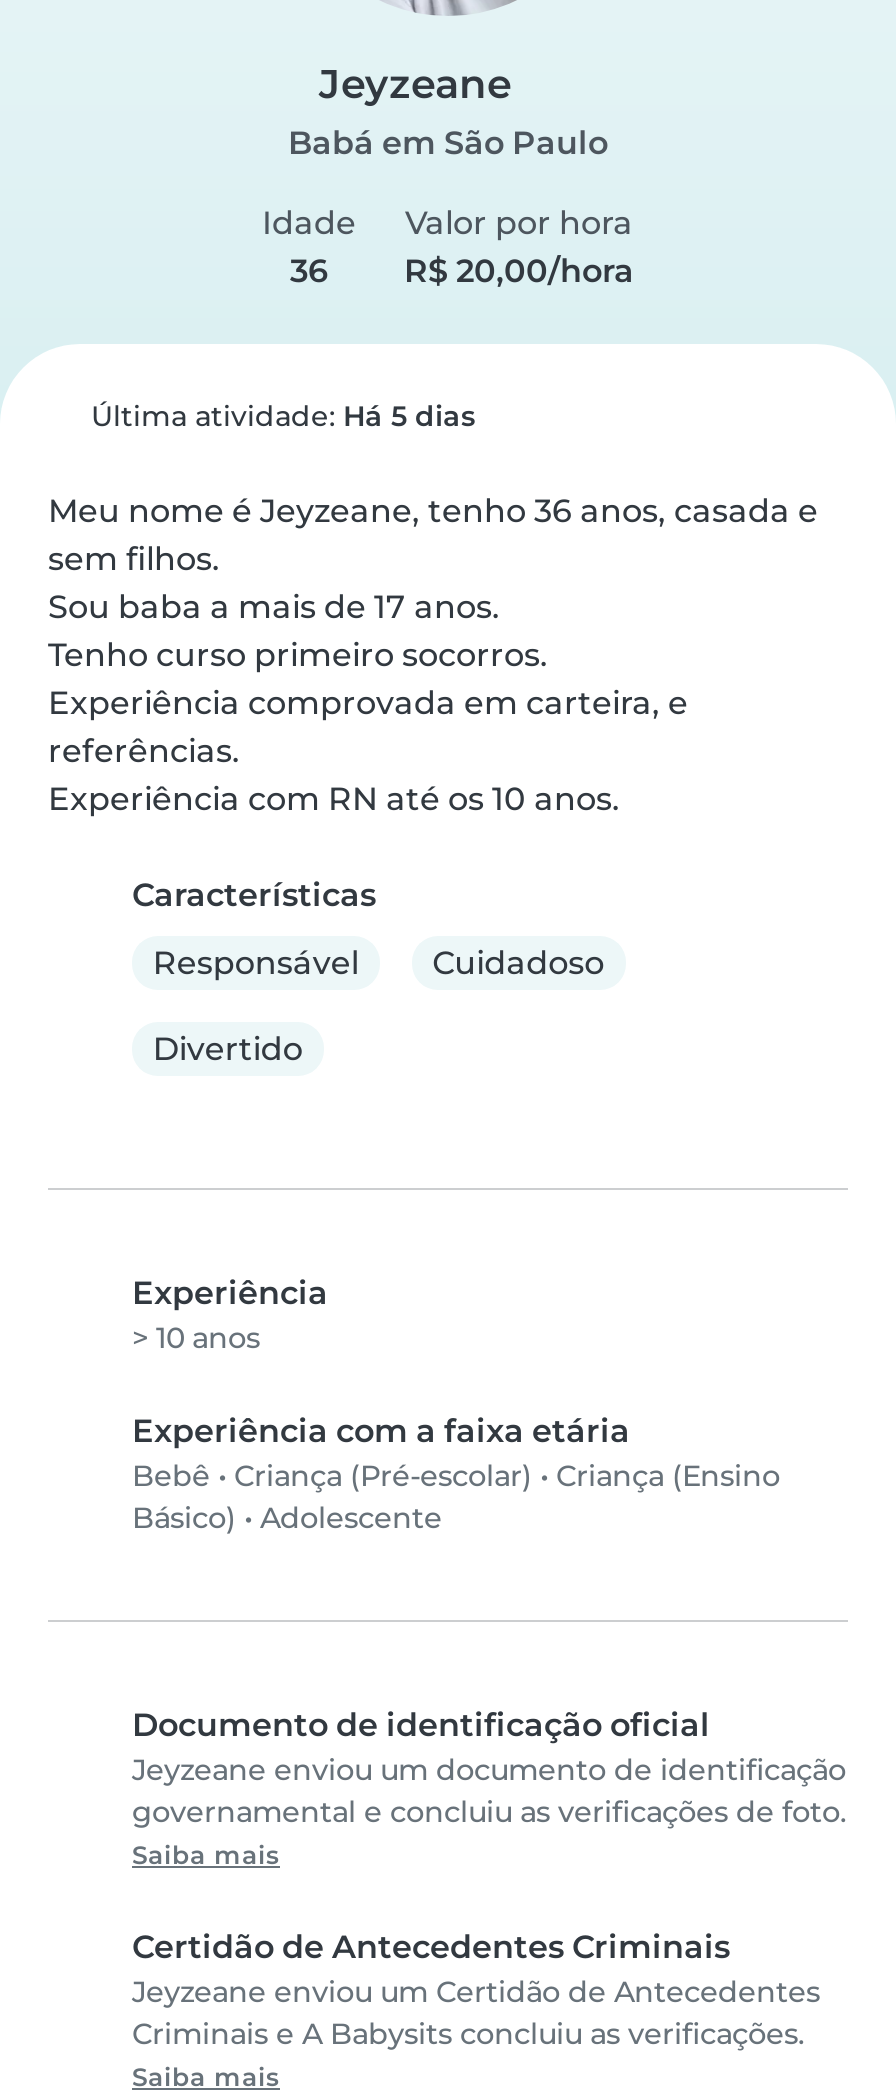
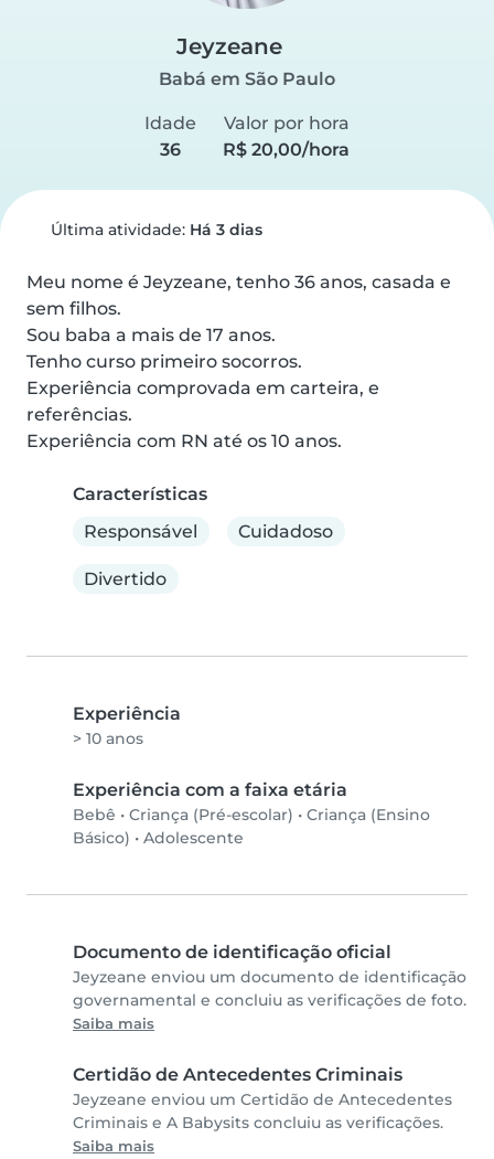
- Última atividade: Há 5 dias
+ Última atividade: Há 3 dias
